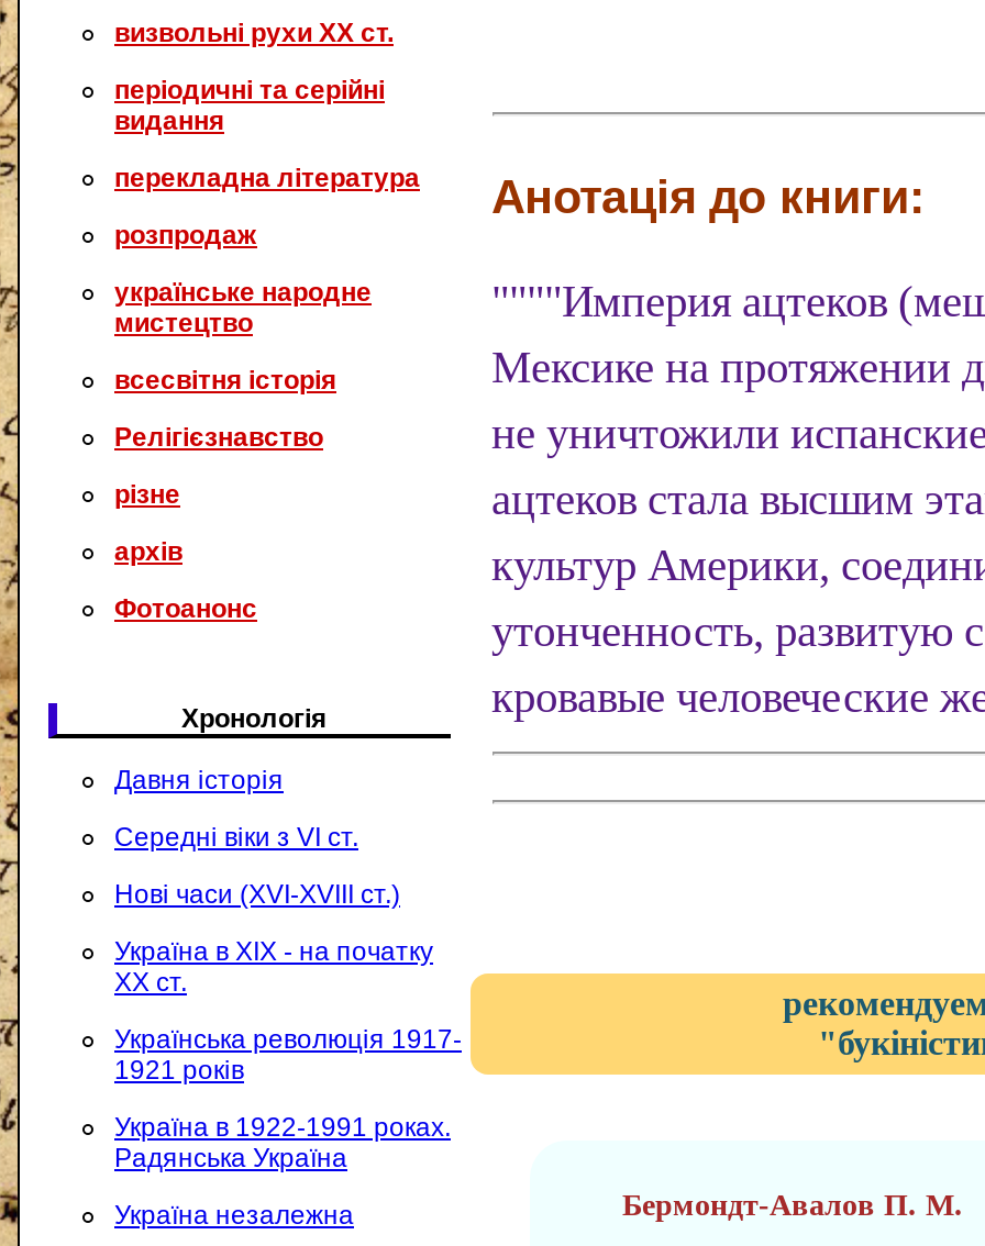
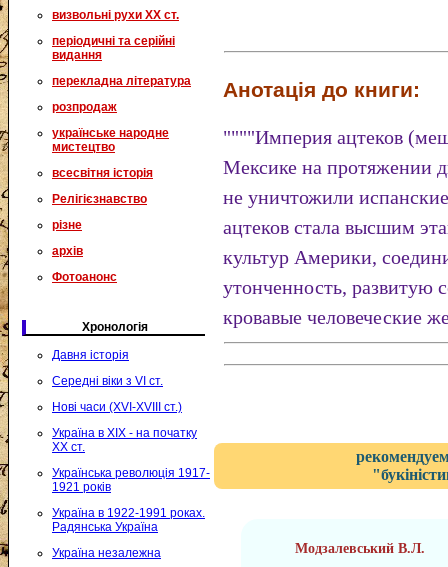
- Бермондт-Авалов П. М.
+ Модзалевський В.Л.
